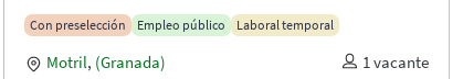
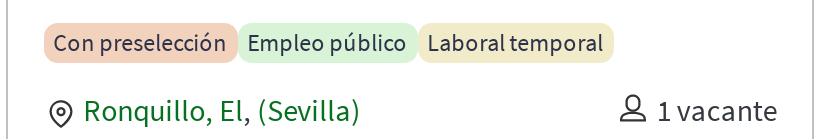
- Motril, (Granada)
+ Ronquillo, El, (Sevilla)
